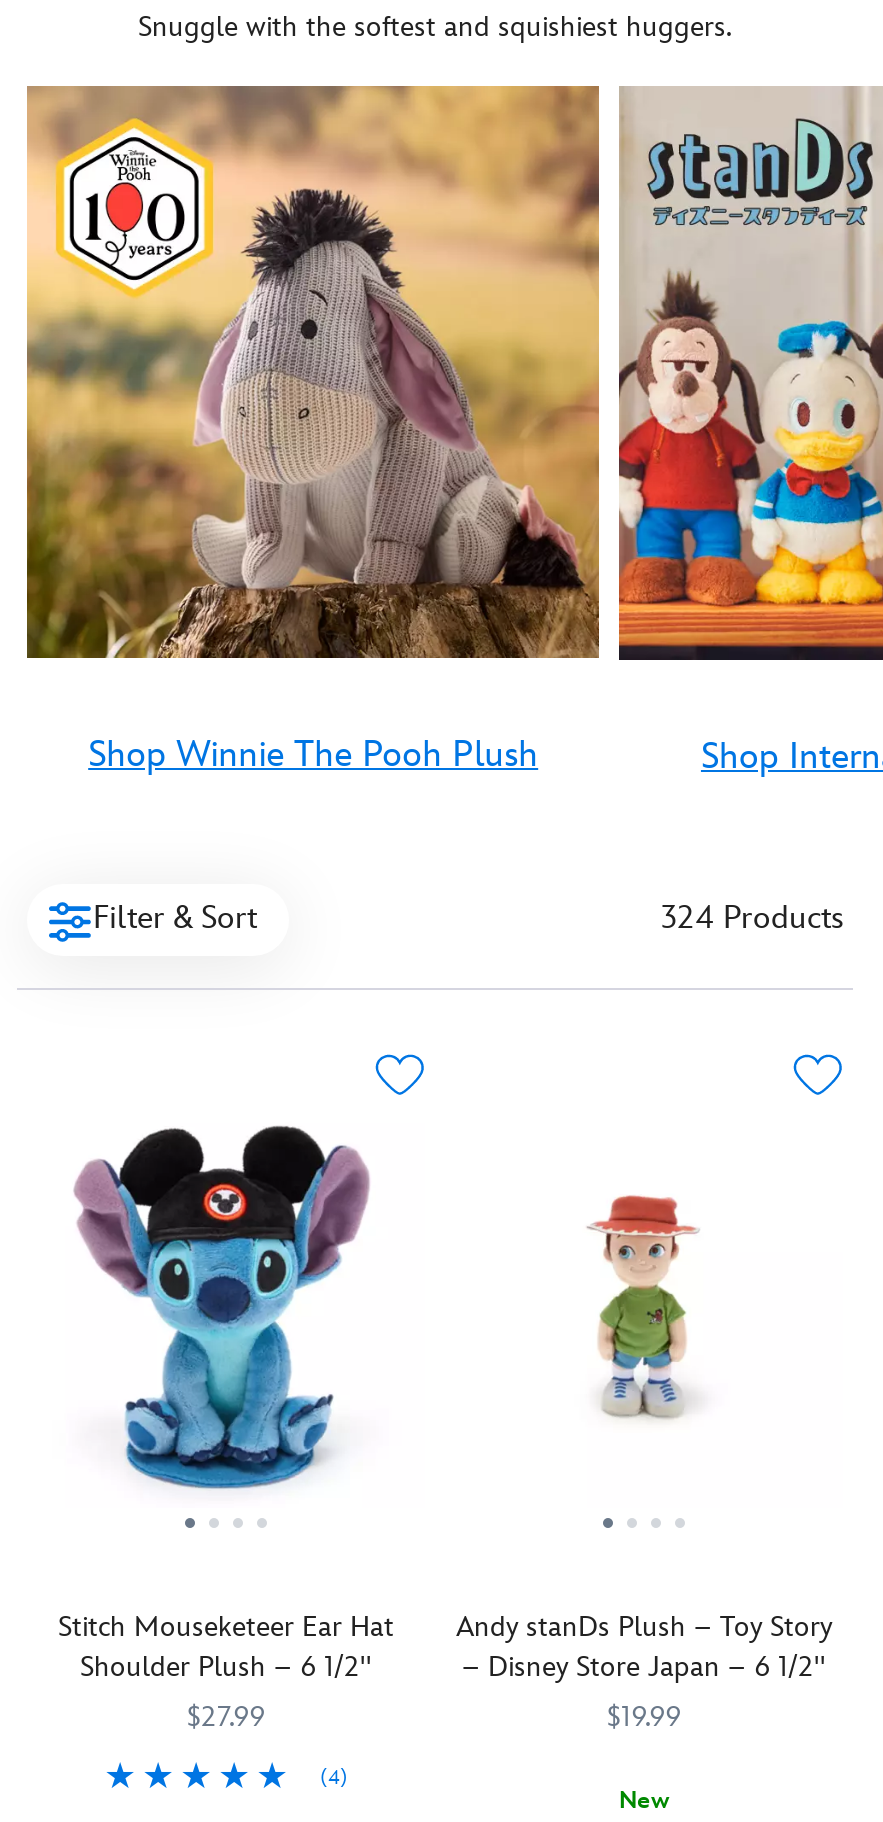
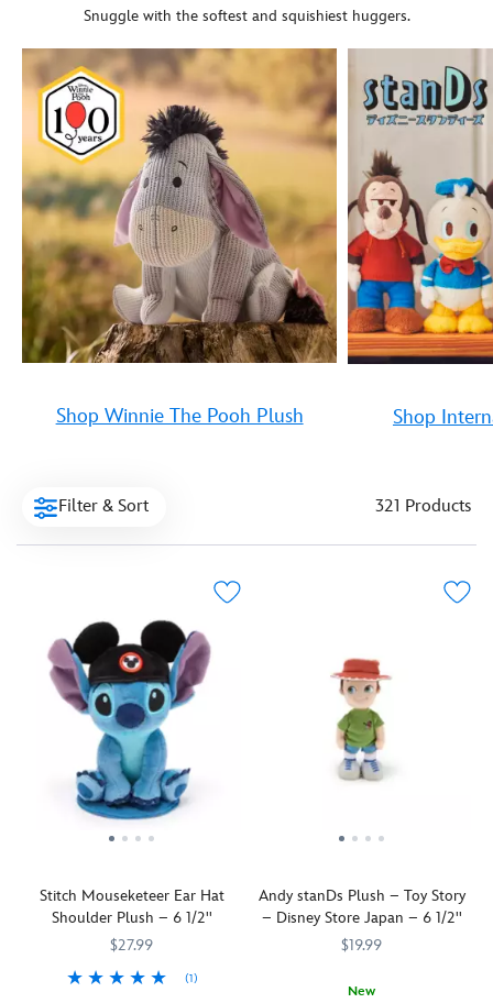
- 324 Products
+ 321 Products

- (4)
+ (1)
